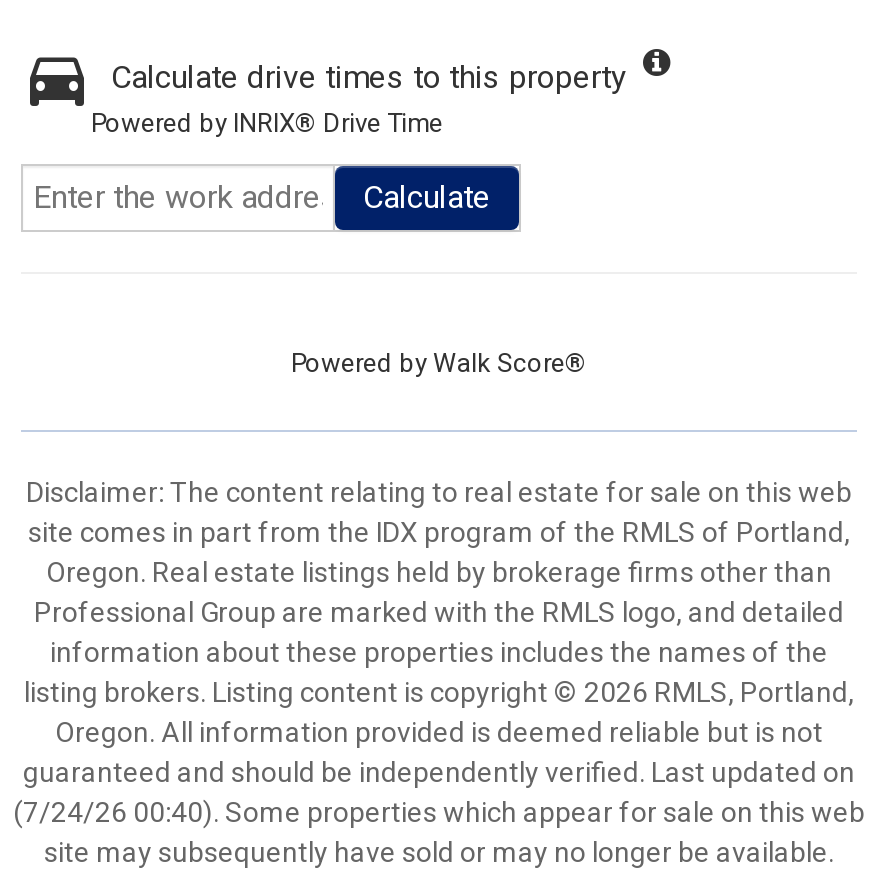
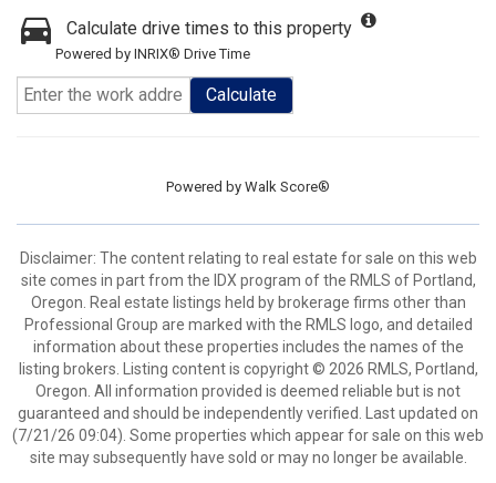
- (7/24/26 00:40). Some properties which appear for sale on this web
+ (7/21/26 09:04). Some properties which appear for sale on this web
